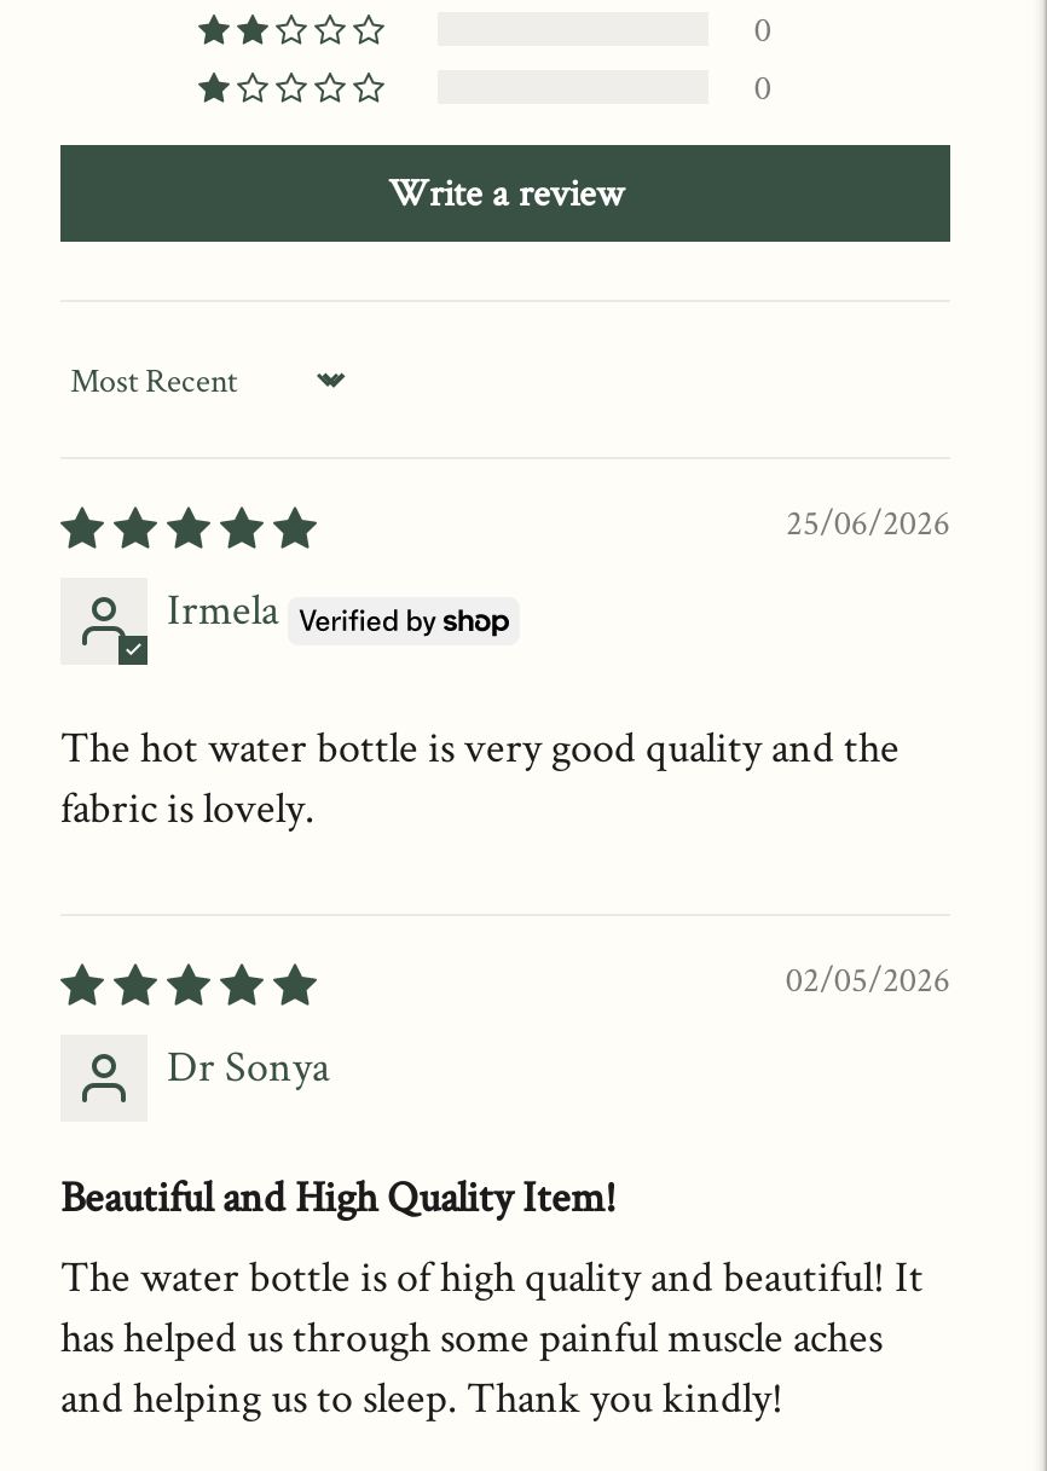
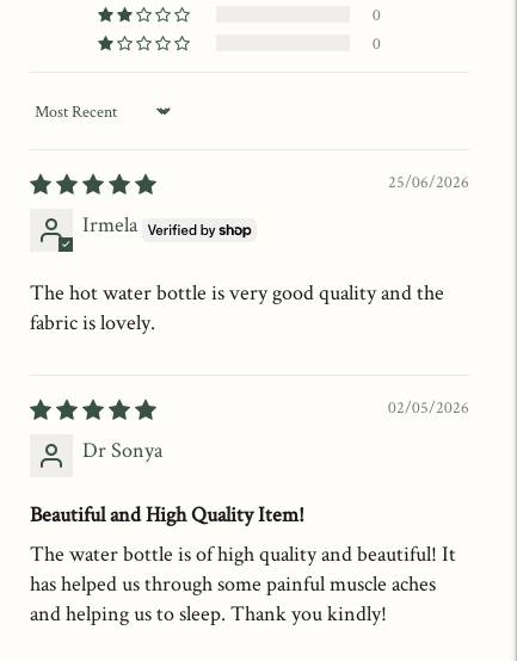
- Write a review
